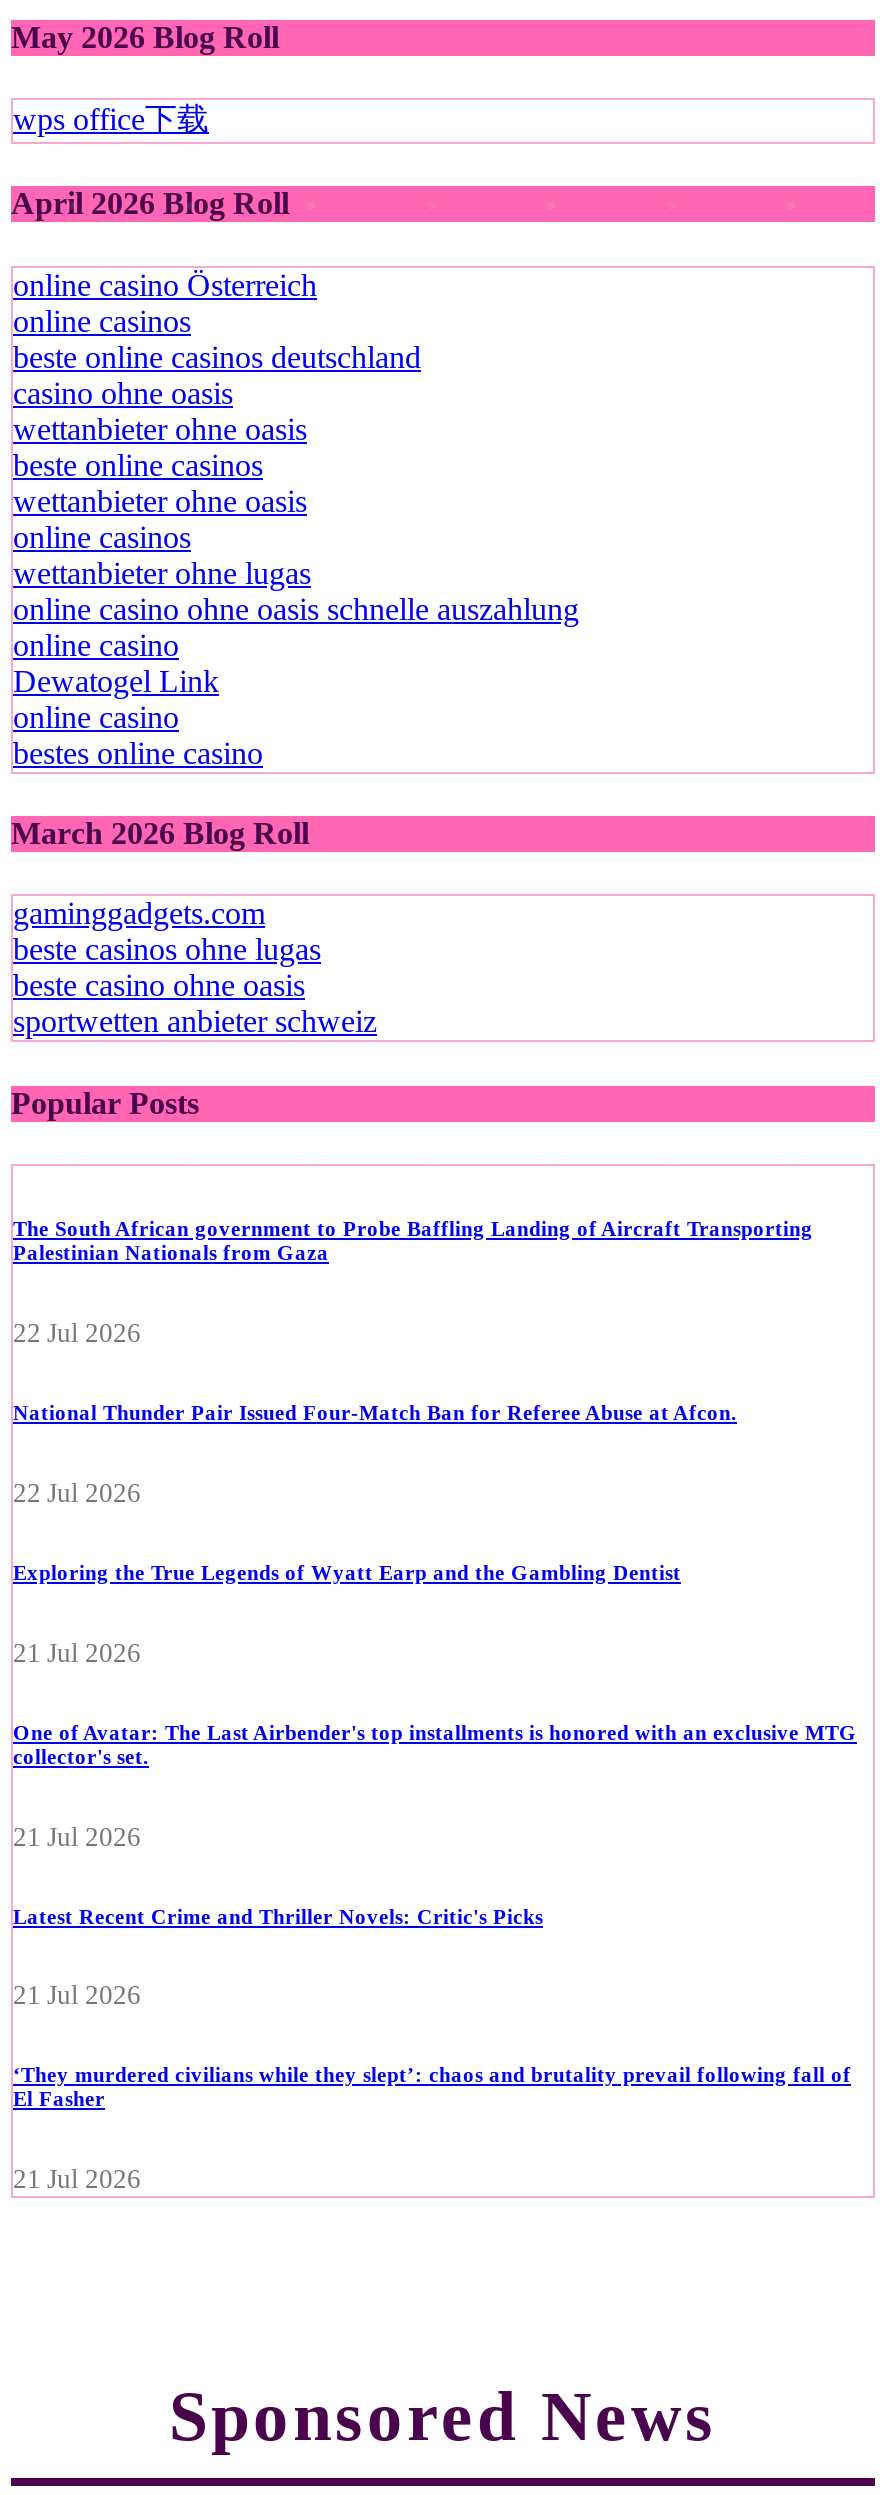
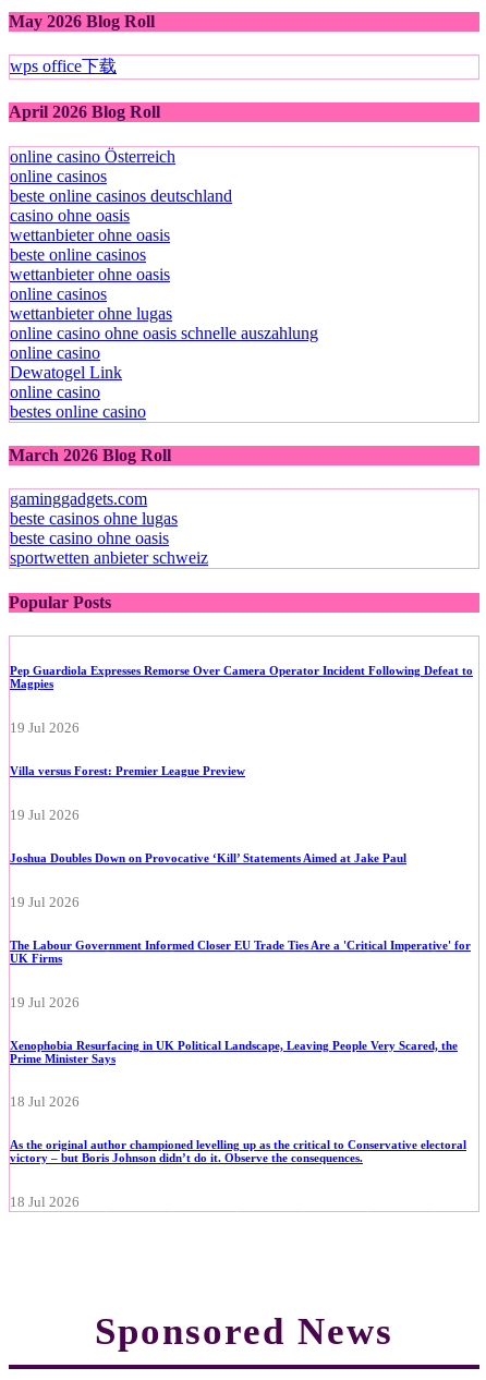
- The South African government to Probe Baffling Landing of Aircraft Transporting
- Palestinian Nationals from Gaza
+ Pep Guardiola Expresses Remorse Over Camera Operator Incident Following Defeat to
+ Magpies

- 22 Jul 2026
+ 19 Jul 2026

- National Thunder Pair Issued Four-Match Ban for Referee Abuse at Afcon.
+ Villa versus Forest: Premier League Preview

- 22 Jul 2026
+ 19 Jul 2026

- Exploring the True Legends of Wyatt Earp and the Gambling Dentist
+ Joshua Doubles Down on Provocative ‘Kill’ Statements Aimed at Jake Paul

- 21 Jul 2026
+ 19 Jul 2026

- One of Avatar: The Last Airbender's top installments is honored with an exclusive MTG
- collector's set.
+ The Labour Government Informed Closer EU Trade Ties Are a 'Critical Imperative' for
+ UK Firms

- 21 Jul 2026
+ 19 Jul 2026

- Latest Recent Crime and Thriller Novels: Critic's Picks
+ Xenophobia Resurfacing in UK Political Landscape, Leaving People Very Scared, the
+ Prime Minister Says

- 21 Jul 2026
+ 18 Jul 2026

- ‘They murdered civilians while they slept’: chaos and brutality prevail following fall of
- El Fasher
+ As the original author championed levelling up as the critical to Conservative electoral
+ victory – but Boris Johnson didn’t do it. Observe the consequences.

- 21 Jul 2026
+ 18 Jul 2026
